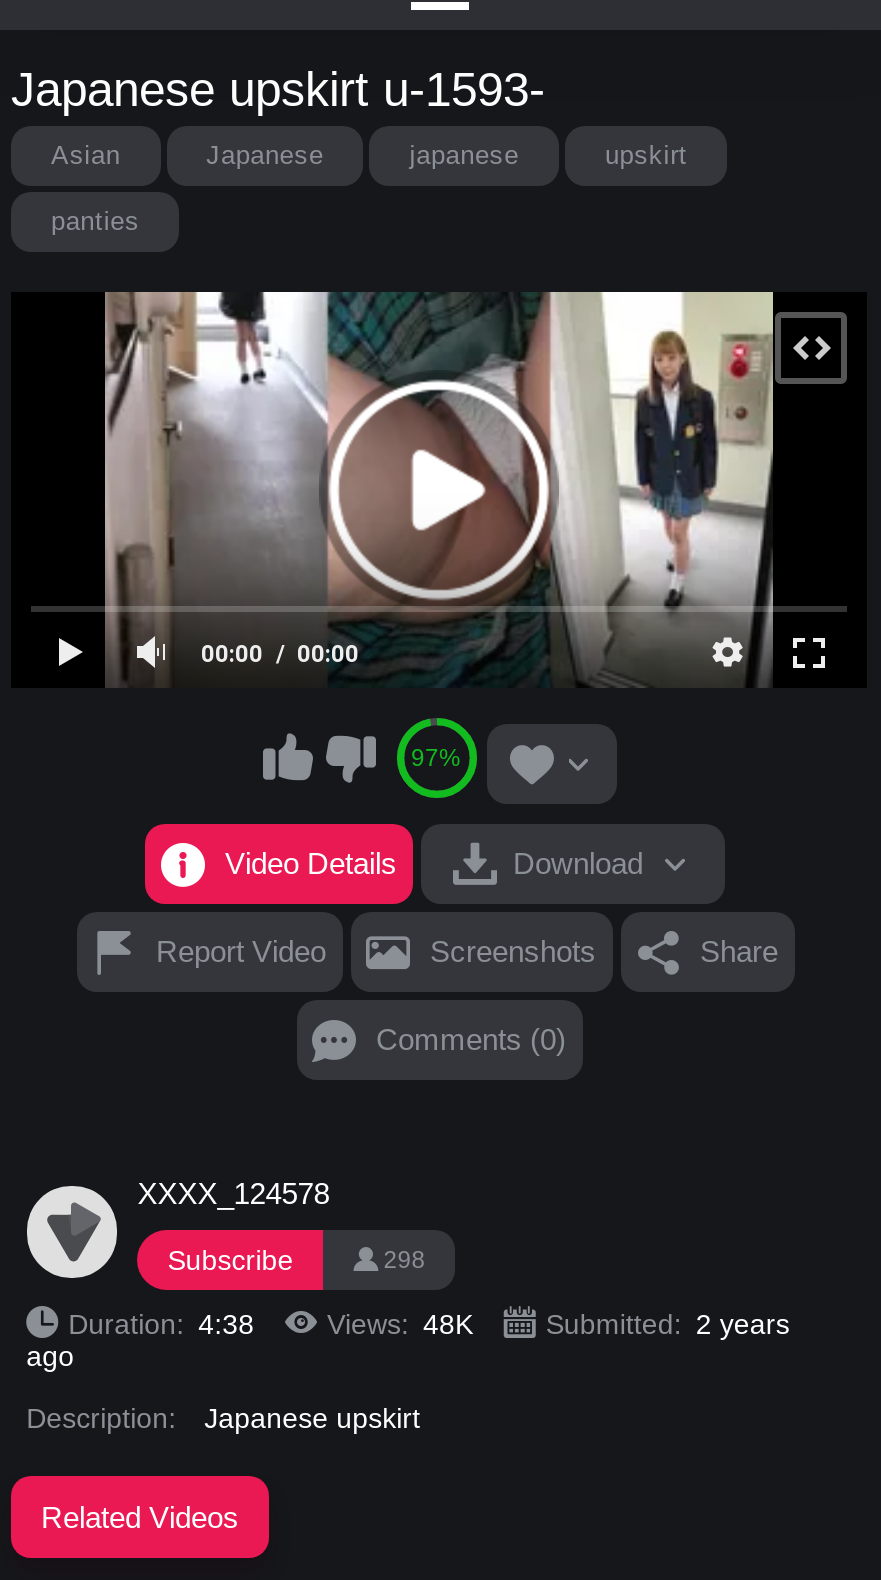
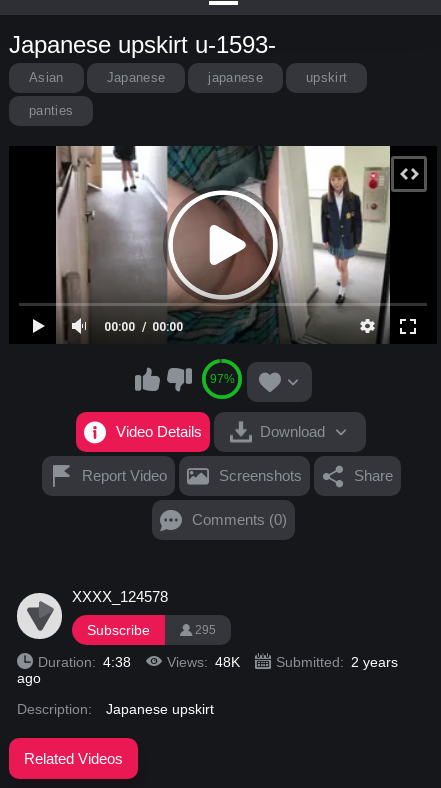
- 298
+ 295
